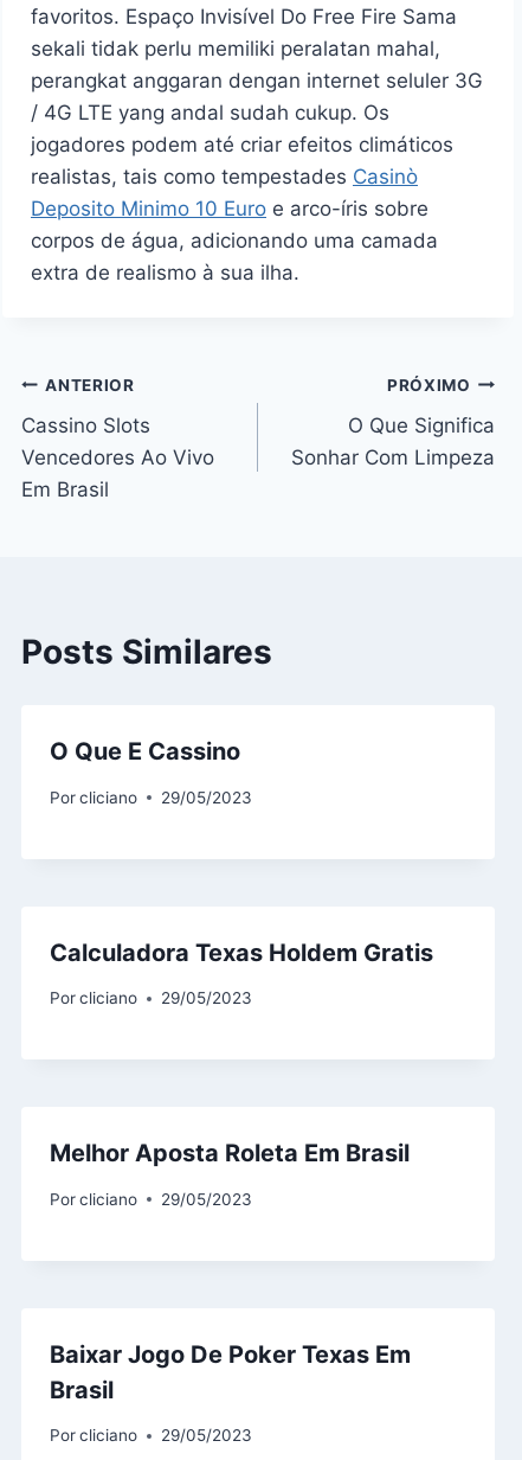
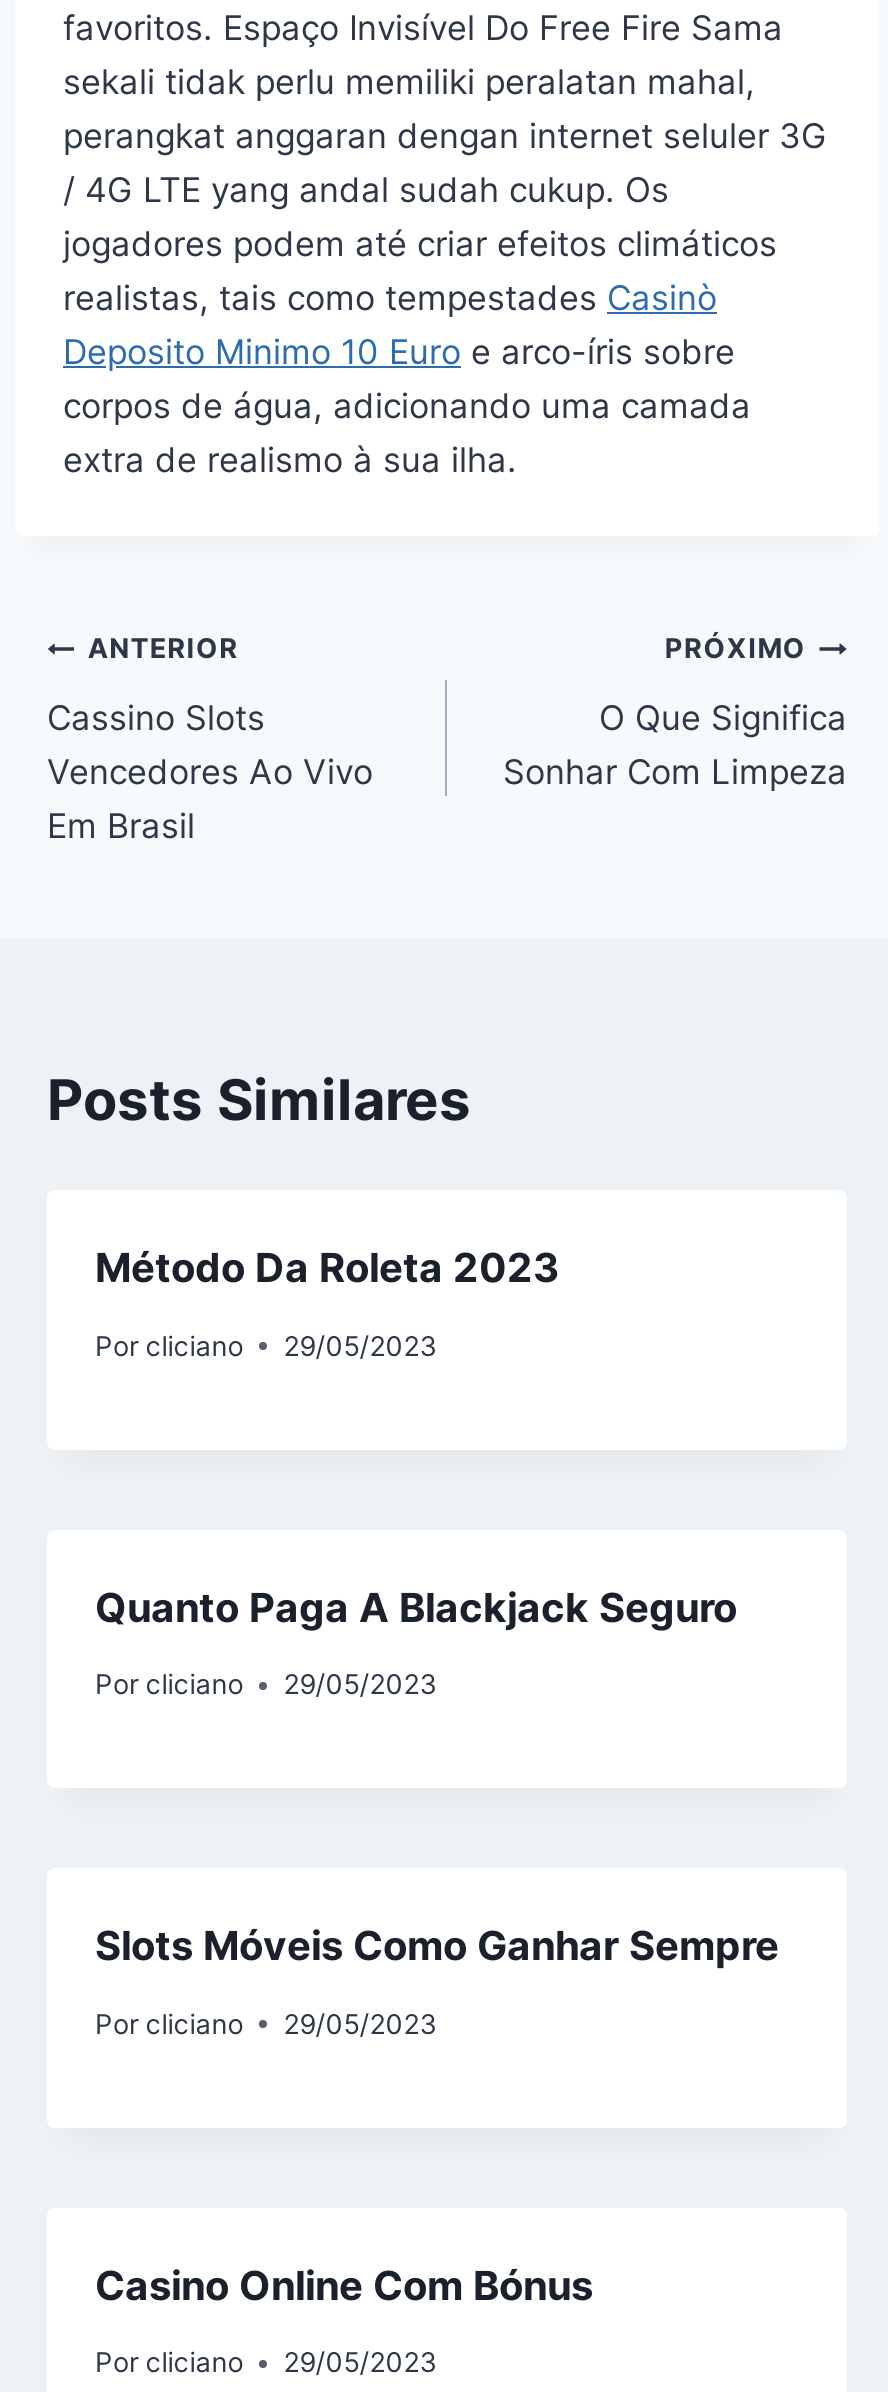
- O Que E Cassino
+ Método Da Roleta 2023

- Calculadora Texas Holdem Gratis
+ Quanto Paga A Blackjack Seguro

- Melhor Aposta Roleta Em Brasil
+ Slots Móveis Como Ganhar Sempre

- Baixar Jogo De Poker Texas Em
- Brasil
+ Casino Online Com Bónus
